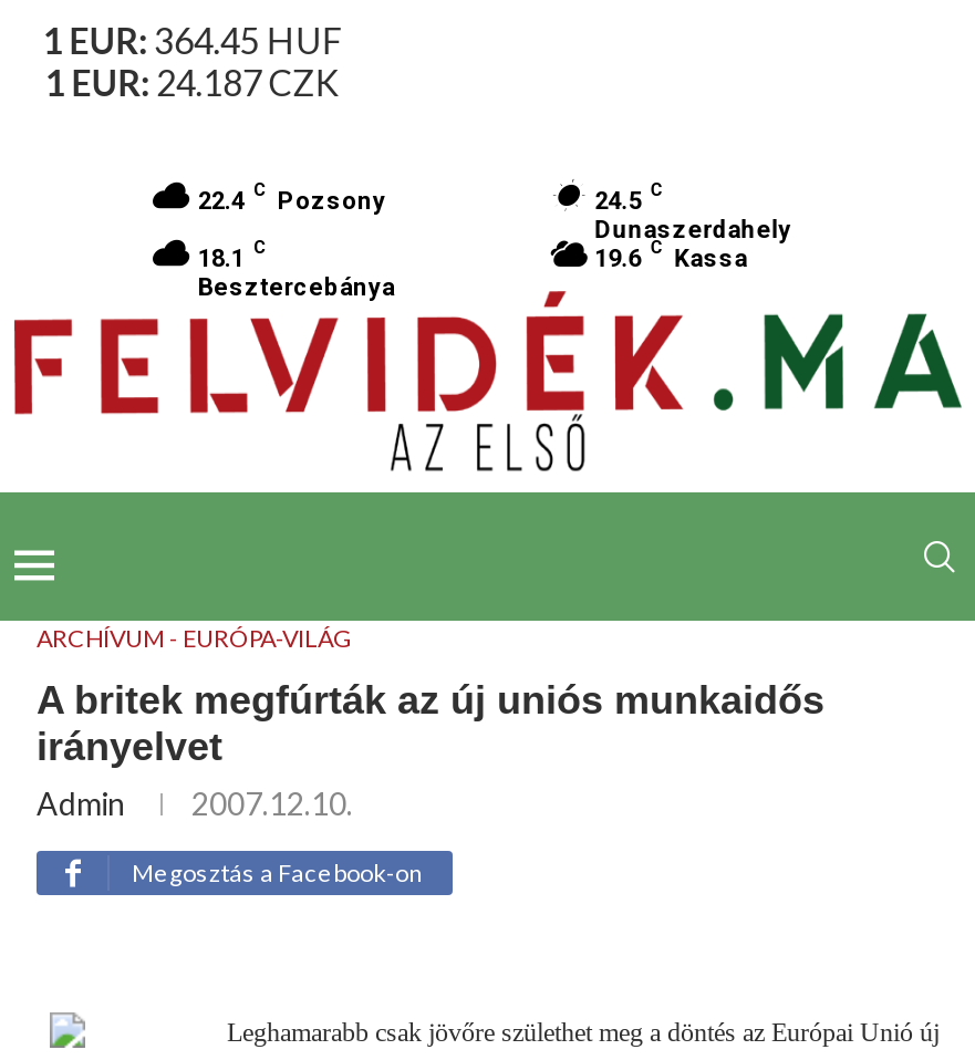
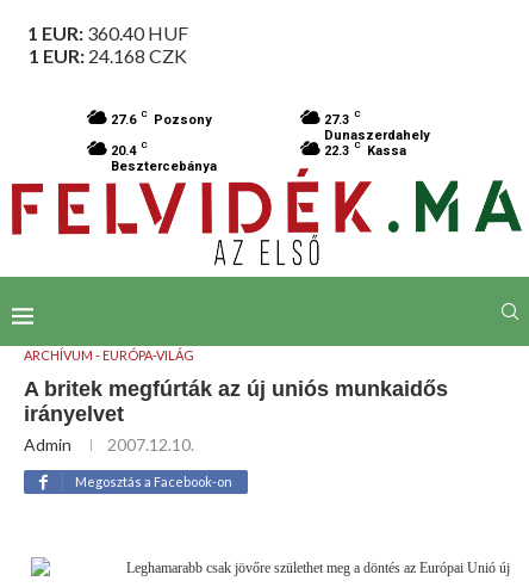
- 1 EUR: 364.45 HUF
+ 1 EUR: 360.40 HUF

- 1 EUR: 24.187 CZK
+ 1 EUR: 24.168 CZK

- 22.4 C Pozsony
+ 27.6 C Pozsony

- 24.5 C
+ 27.3 C

- 18.1 C
+ 20.4 C

- 19.6 C Kassa
+ 22.3 C Kassa
